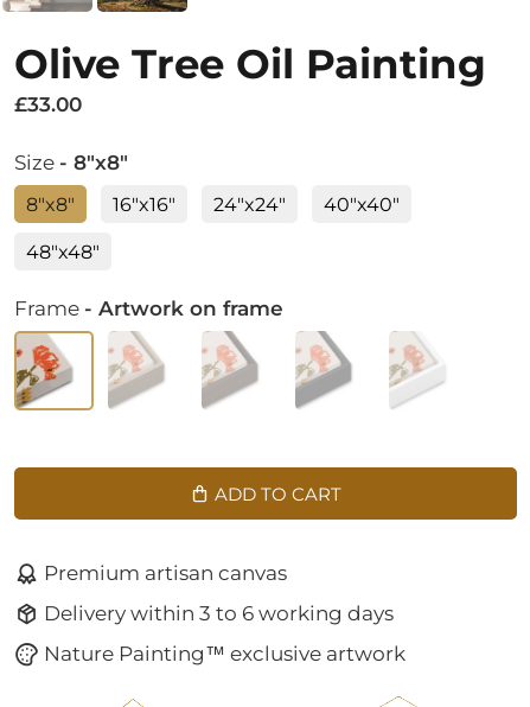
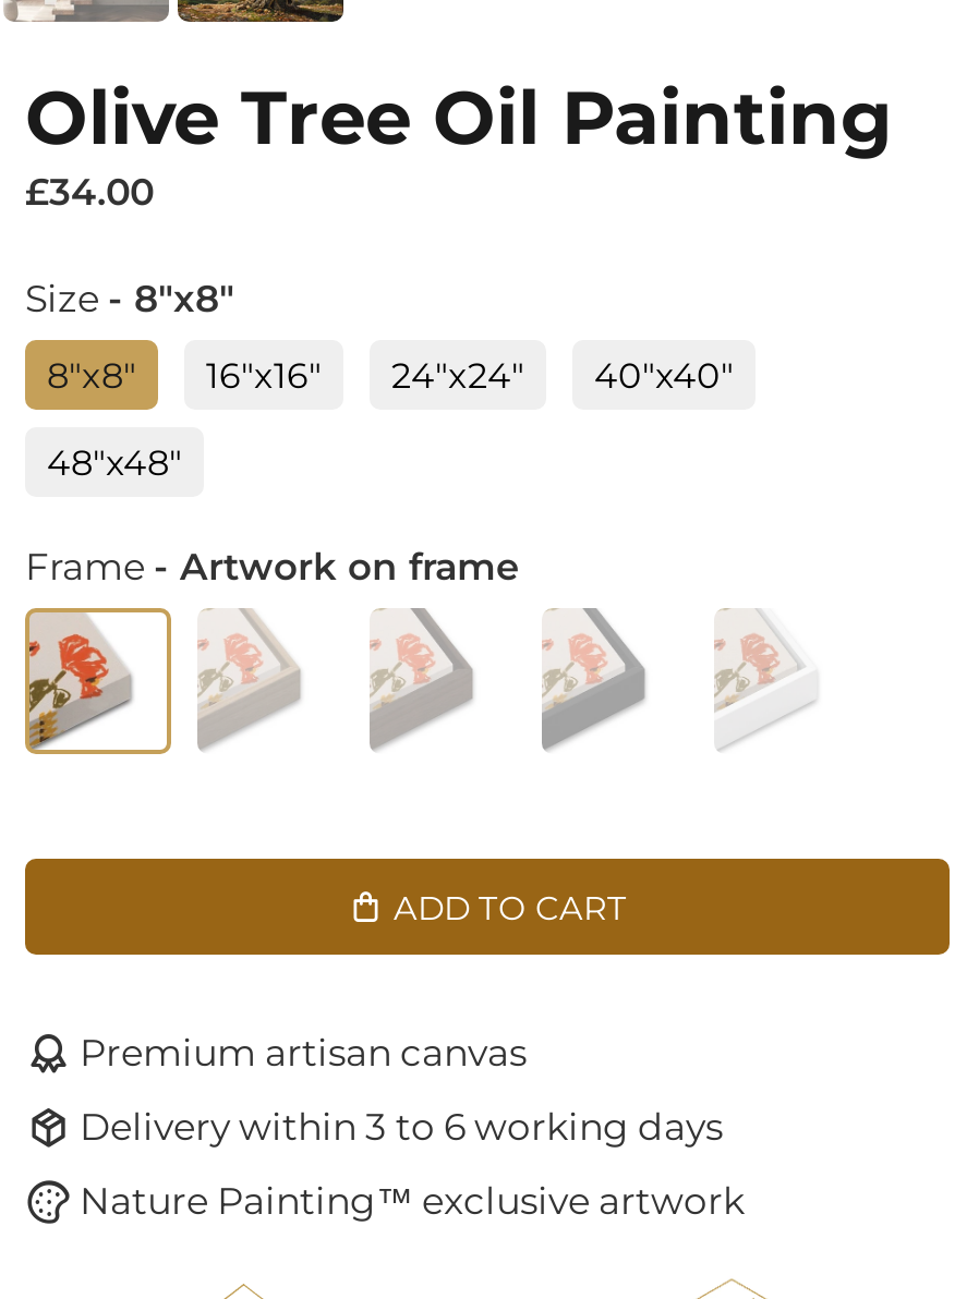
- £33.00
+ £34.00
